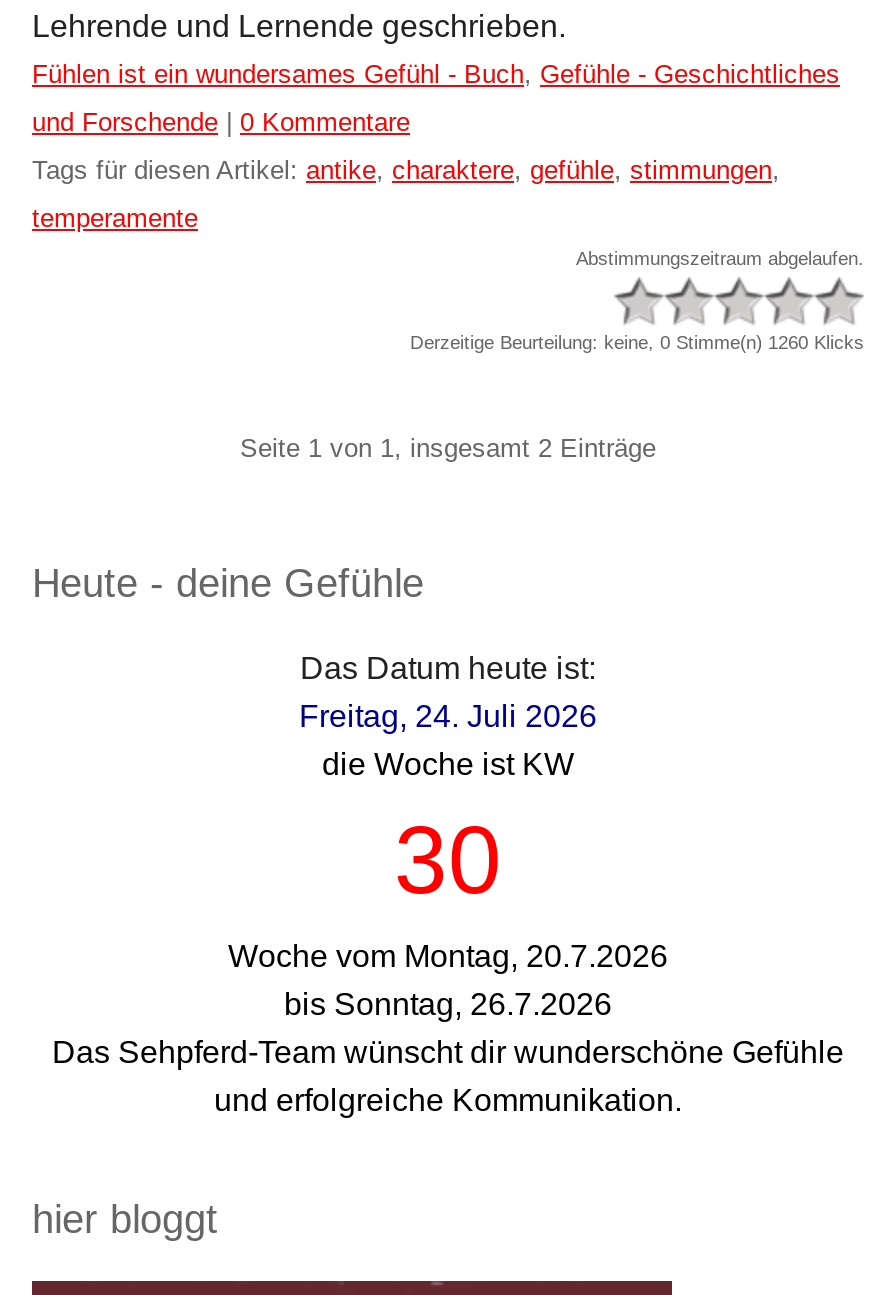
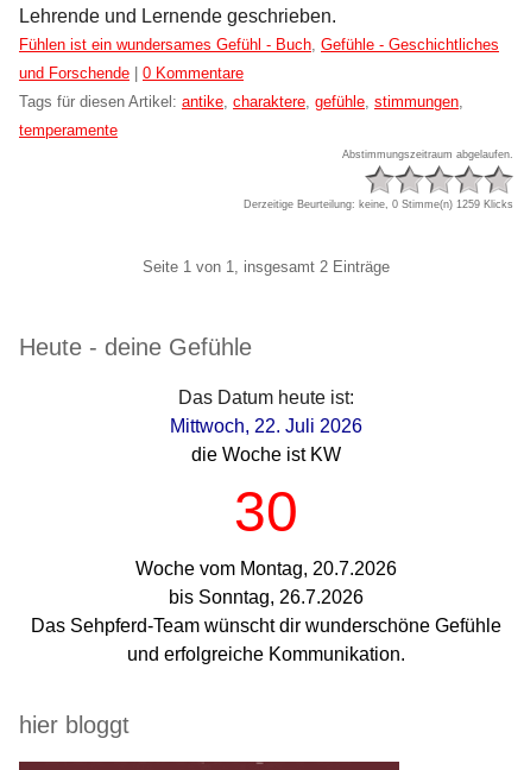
- Derzeitige Beurteilung: keine, 0 Stimme(n) 1260 Klicks
+ Derzeitige Beurteilung: keine, 0 Stimme(n) 1259 Klicks

- Freitag, 24. Juli 2026
+ Mittwoch, 22. Juli 2026
